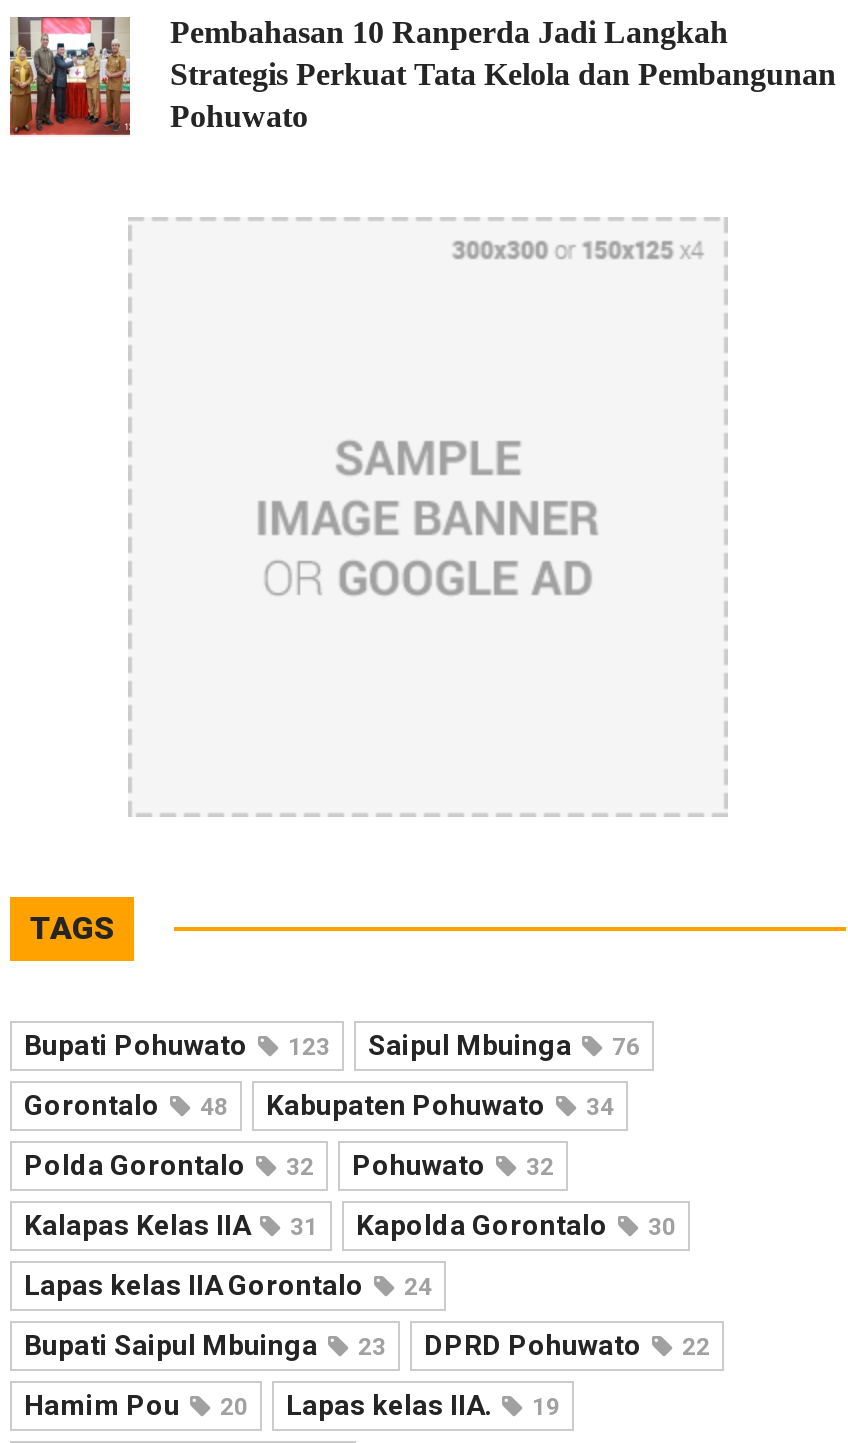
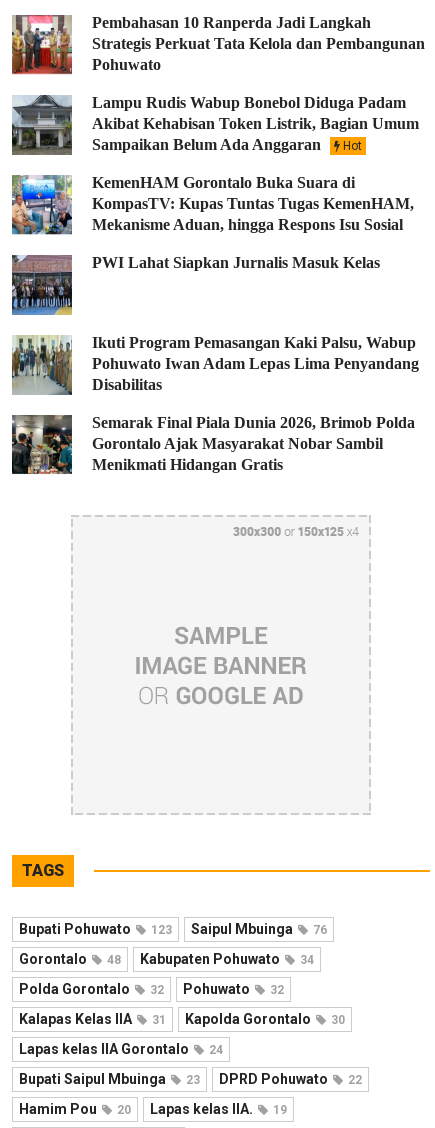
+ [image]
+ Lampu Rudis Wabup Bonebol Diduga Padam
+ Akibat Kehabisan Token Listrik, Bagian Umum
+ Sampaikan Belum Ada Anggaran
+ Hot
+ KemenHAM Gorontalo Buka Suara di
+ KompasTV: Kupas Tuntas Tugas KemenHAM,
+ Mekanisme Aduan, hingga Respons Isu Sosial
+ PWI Lahat Siapkan Jurnalis Masuk Kelas

+ [image]
+ Ikuti Program Pemasangan Kaki Palsu, Wabup
+ Pohuwato Iwan Adam Lepas Lima Penyandang
+ Disabilitas
+ Semarak Final Piala Dunia 2026, Brimob Polda
+ Gorontalo Ajak Masyarakat Nobar Sambil
+ Menikmati Hidangan Gratis

+ [image]

+ [image]

+ [image]
